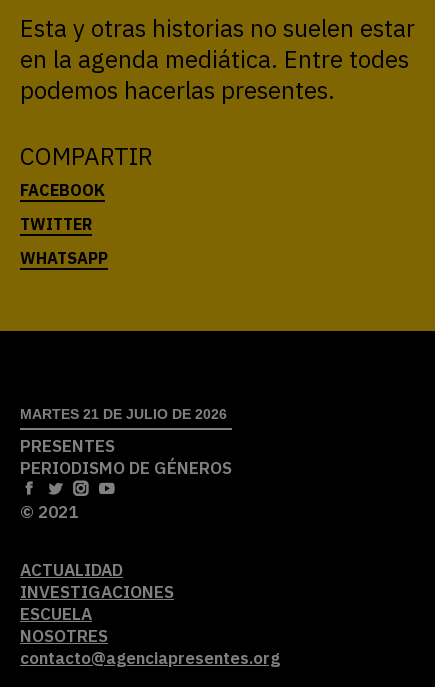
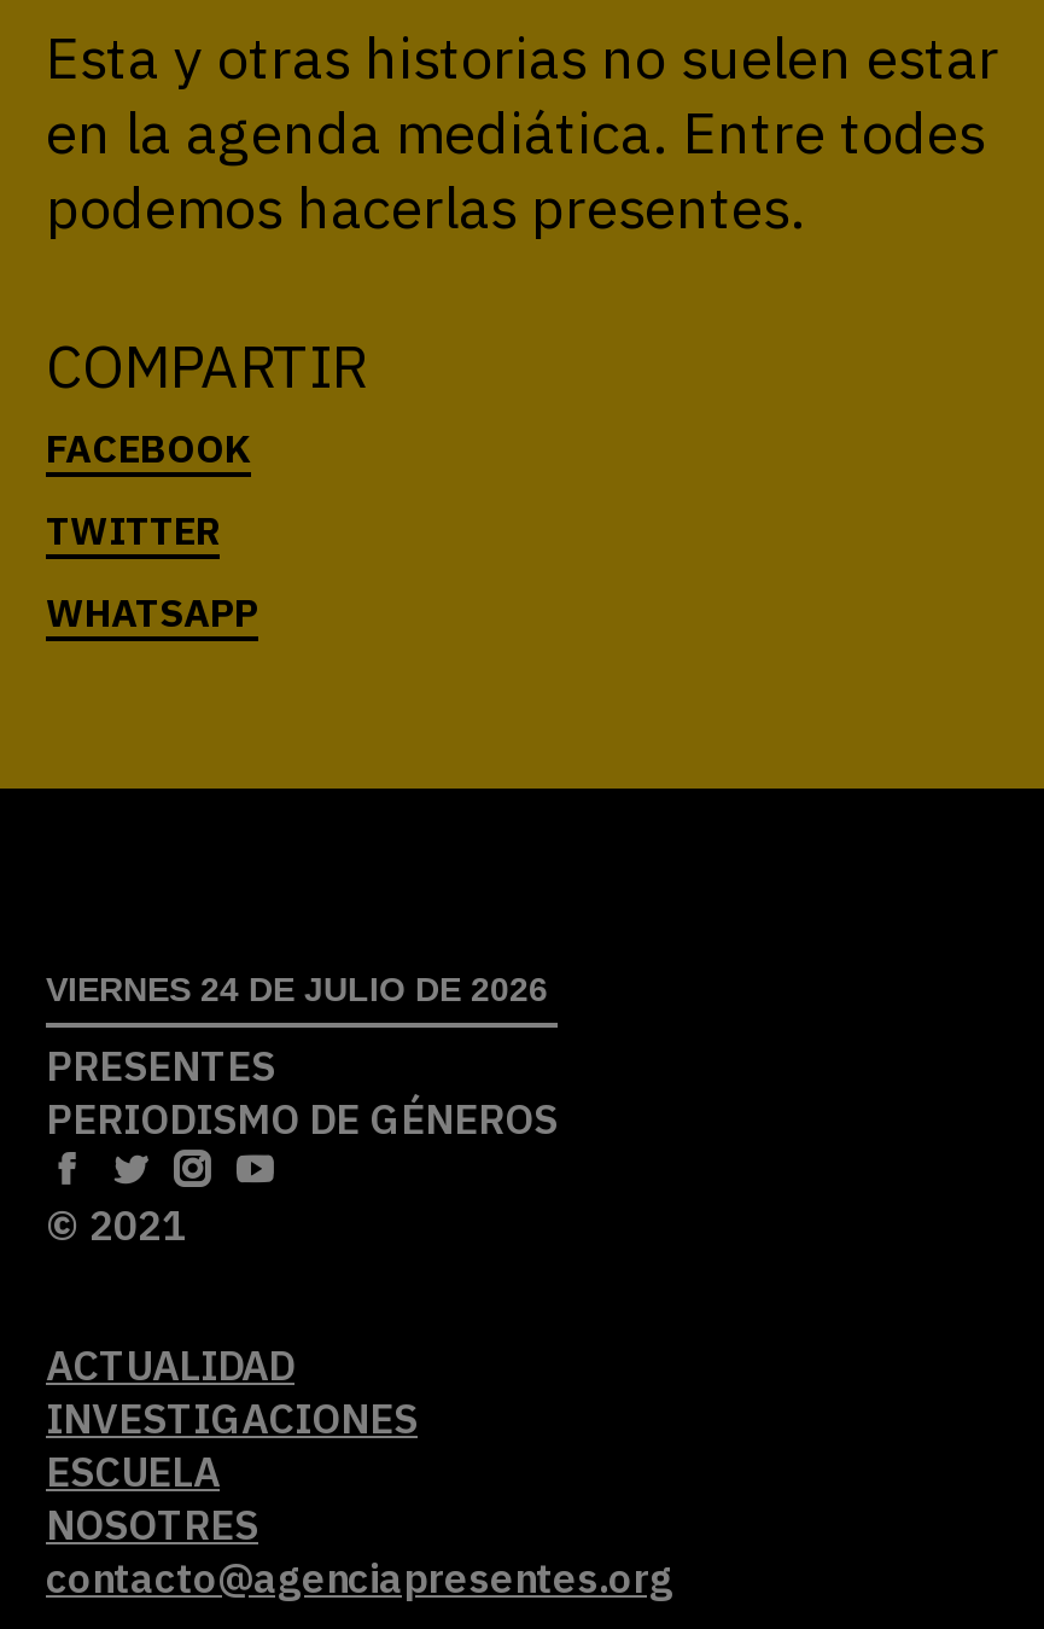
- MARTES 21 DE JULIO DE 2026
+ VIERNES 24 DE JULIO DE 2026
